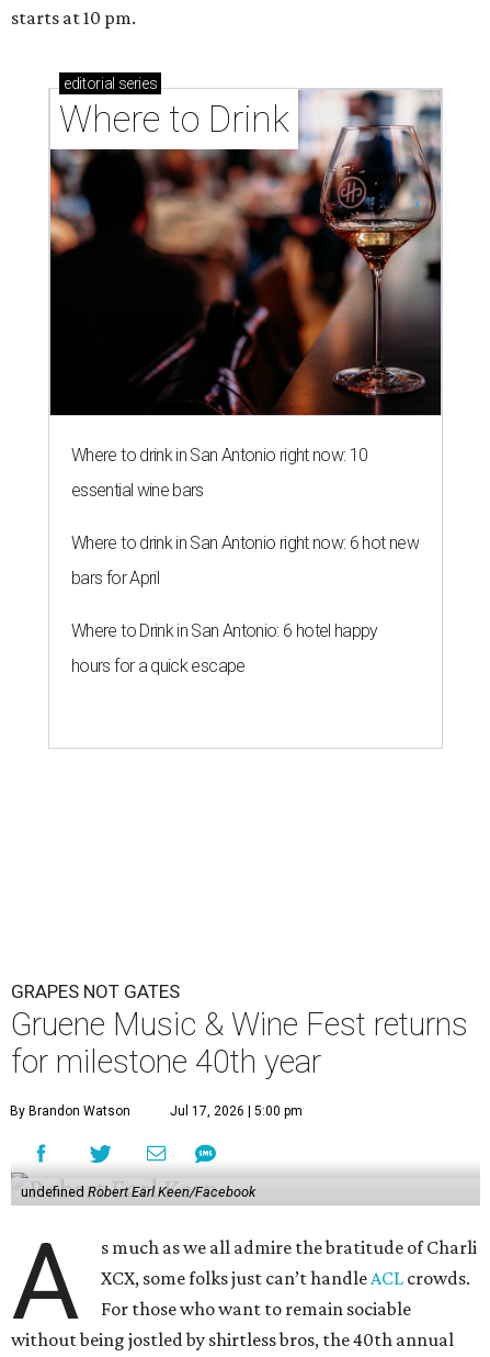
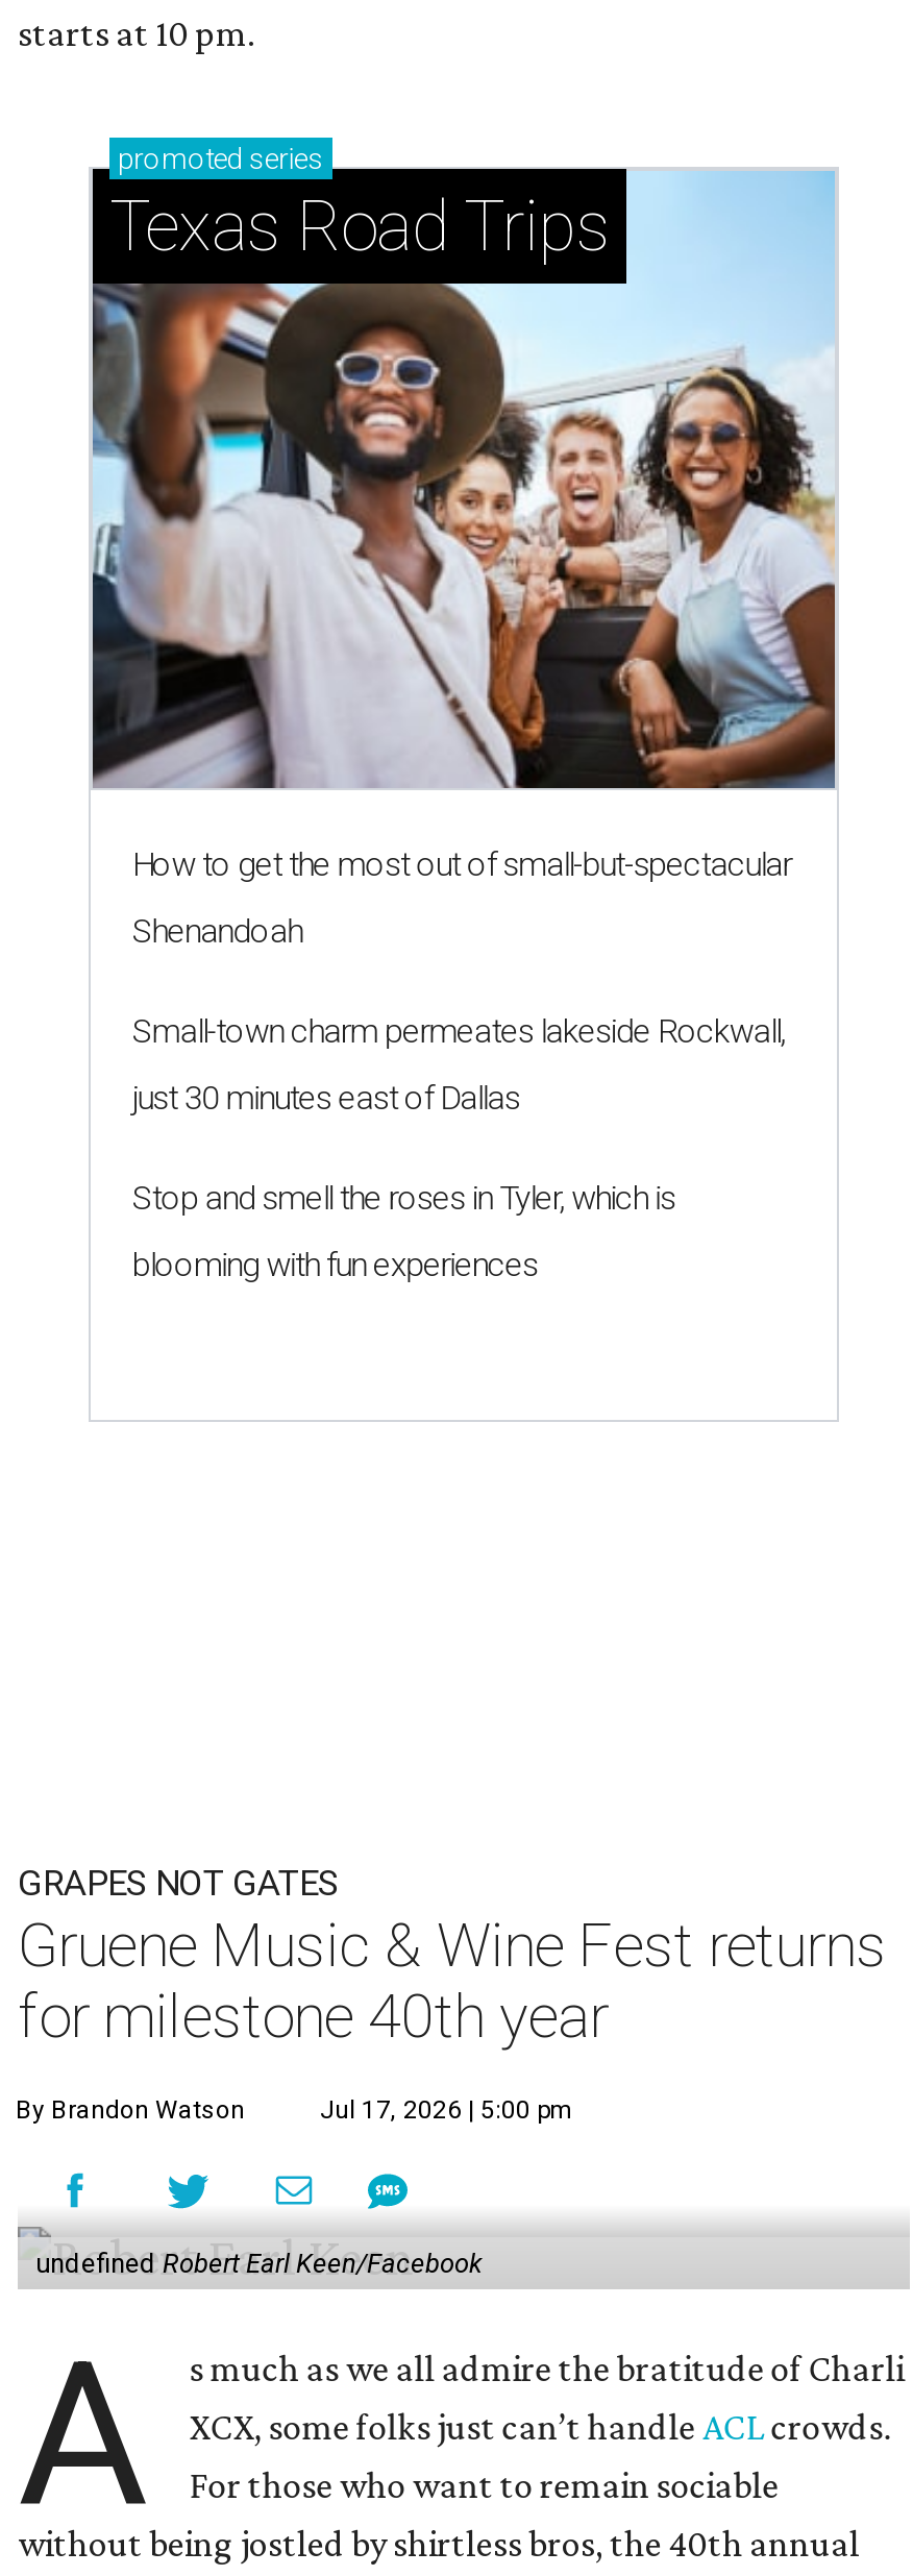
- [image]
- editorial series
- Where to Drink
+ [image]
+ promoted series
+ Texas Road Trips

- Where to drink in San Antonio right now: 10
+ How to get the most out of small-but-spectacular

- essential wine bars
+ Shenandoah

- Where to drink in San Antonio right now: 6 hot new
+ Small-town charm permeates lakeside Rockwall,

- bars for April
+ just 30 minutes east of Dallas

- Where to Drink in San Antonio: 6 hotel happy
+ Stop and smell the roses in Tyler, which is

- hours for a quick escape
+ blooming with fun experiences
